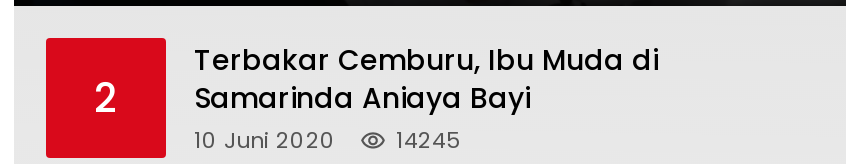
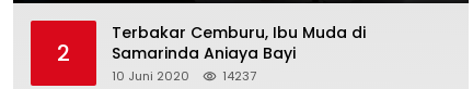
- 10 Juni 2020 14245
+ 10 Juni 2020 14237
